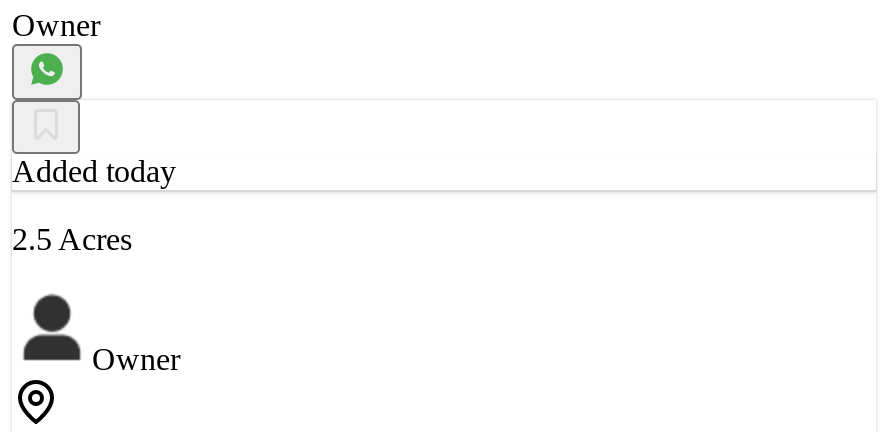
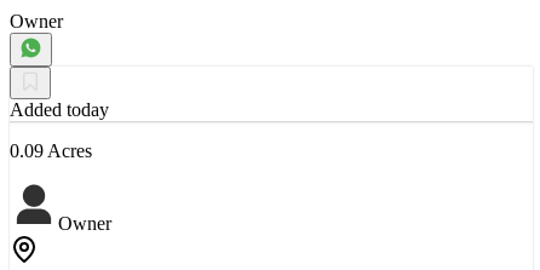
- 2.5 Acres
+ 0.09 Acres
